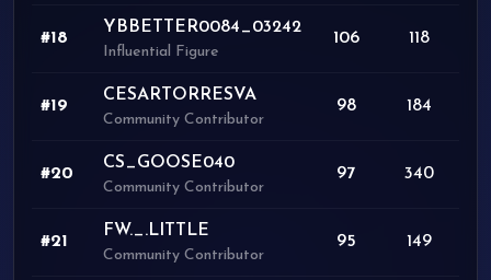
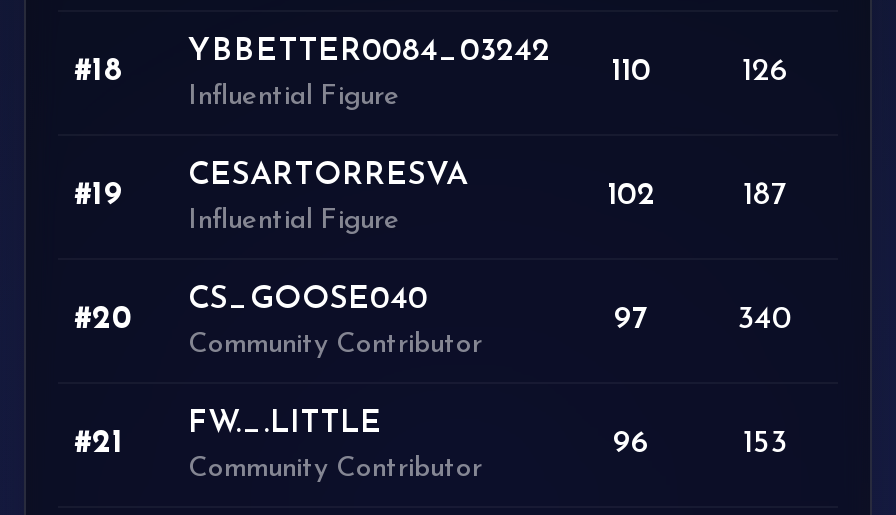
- 106
+ 110

- 118
+ 126

- 98
- 184
+ 102
+ 187

- Community Contributor
+ Influential Figure

- 95
+ 96

- 149
+ 153
